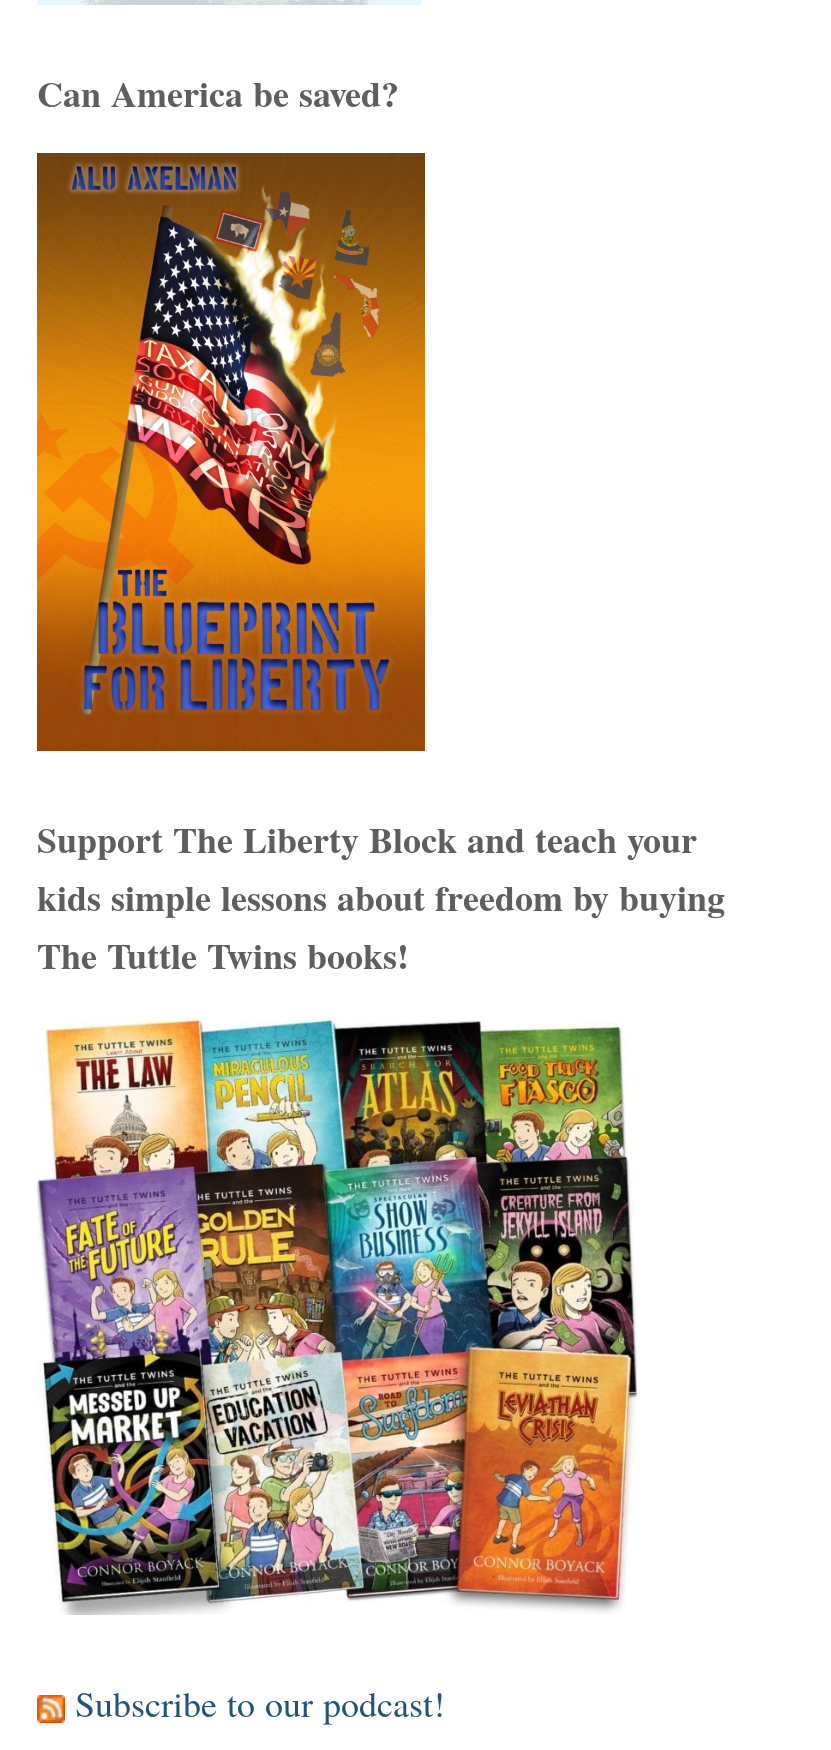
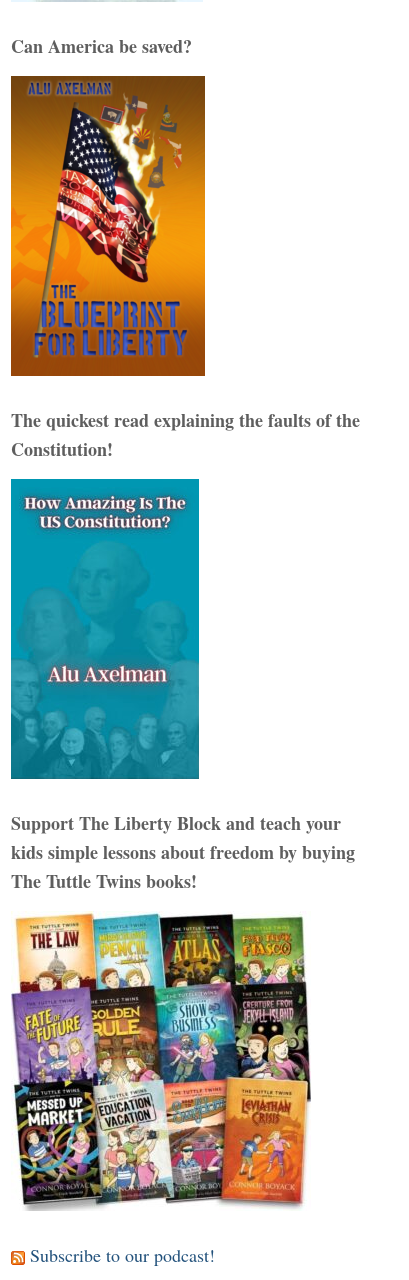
+ [image]

+ The quickest read explaining the faults of the
+ Constitution!
